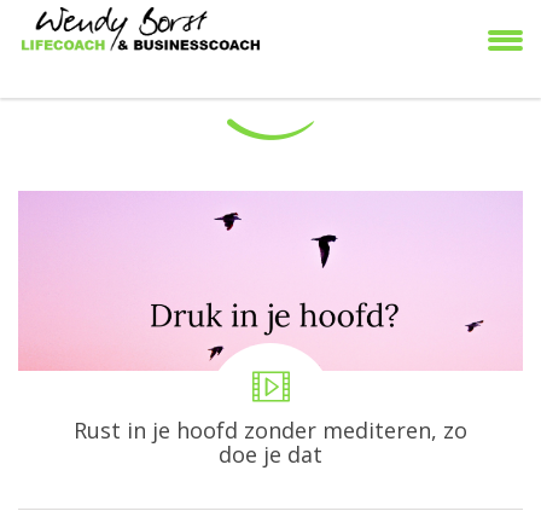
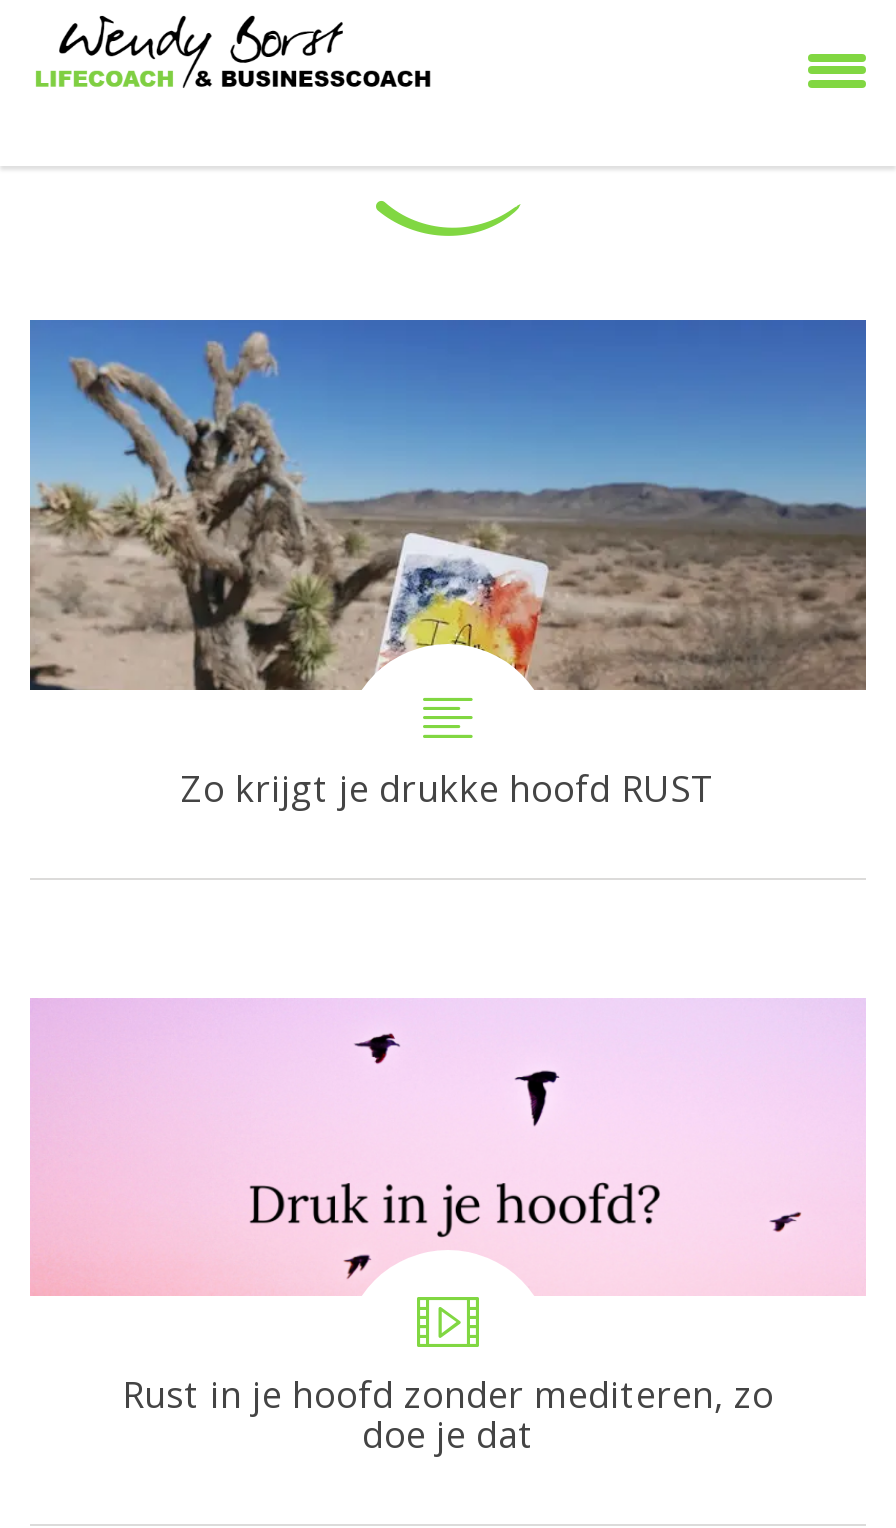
+ [image]
+ Zo krijgt je drukke hoofd RUST
